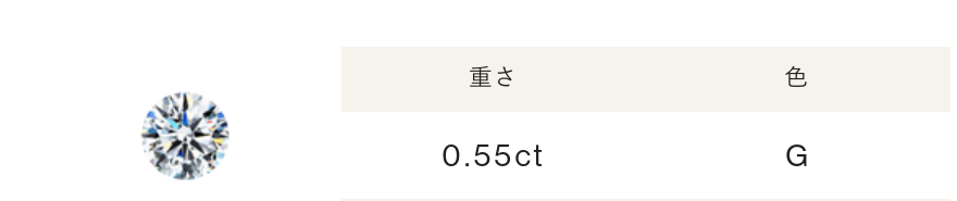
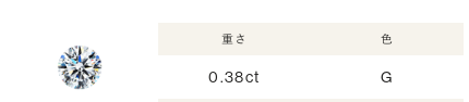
- 0.55ct
+ 0.38ct
